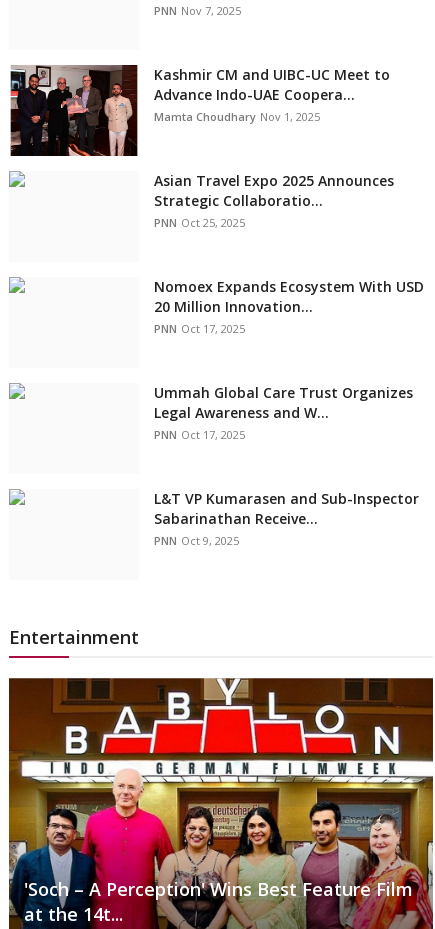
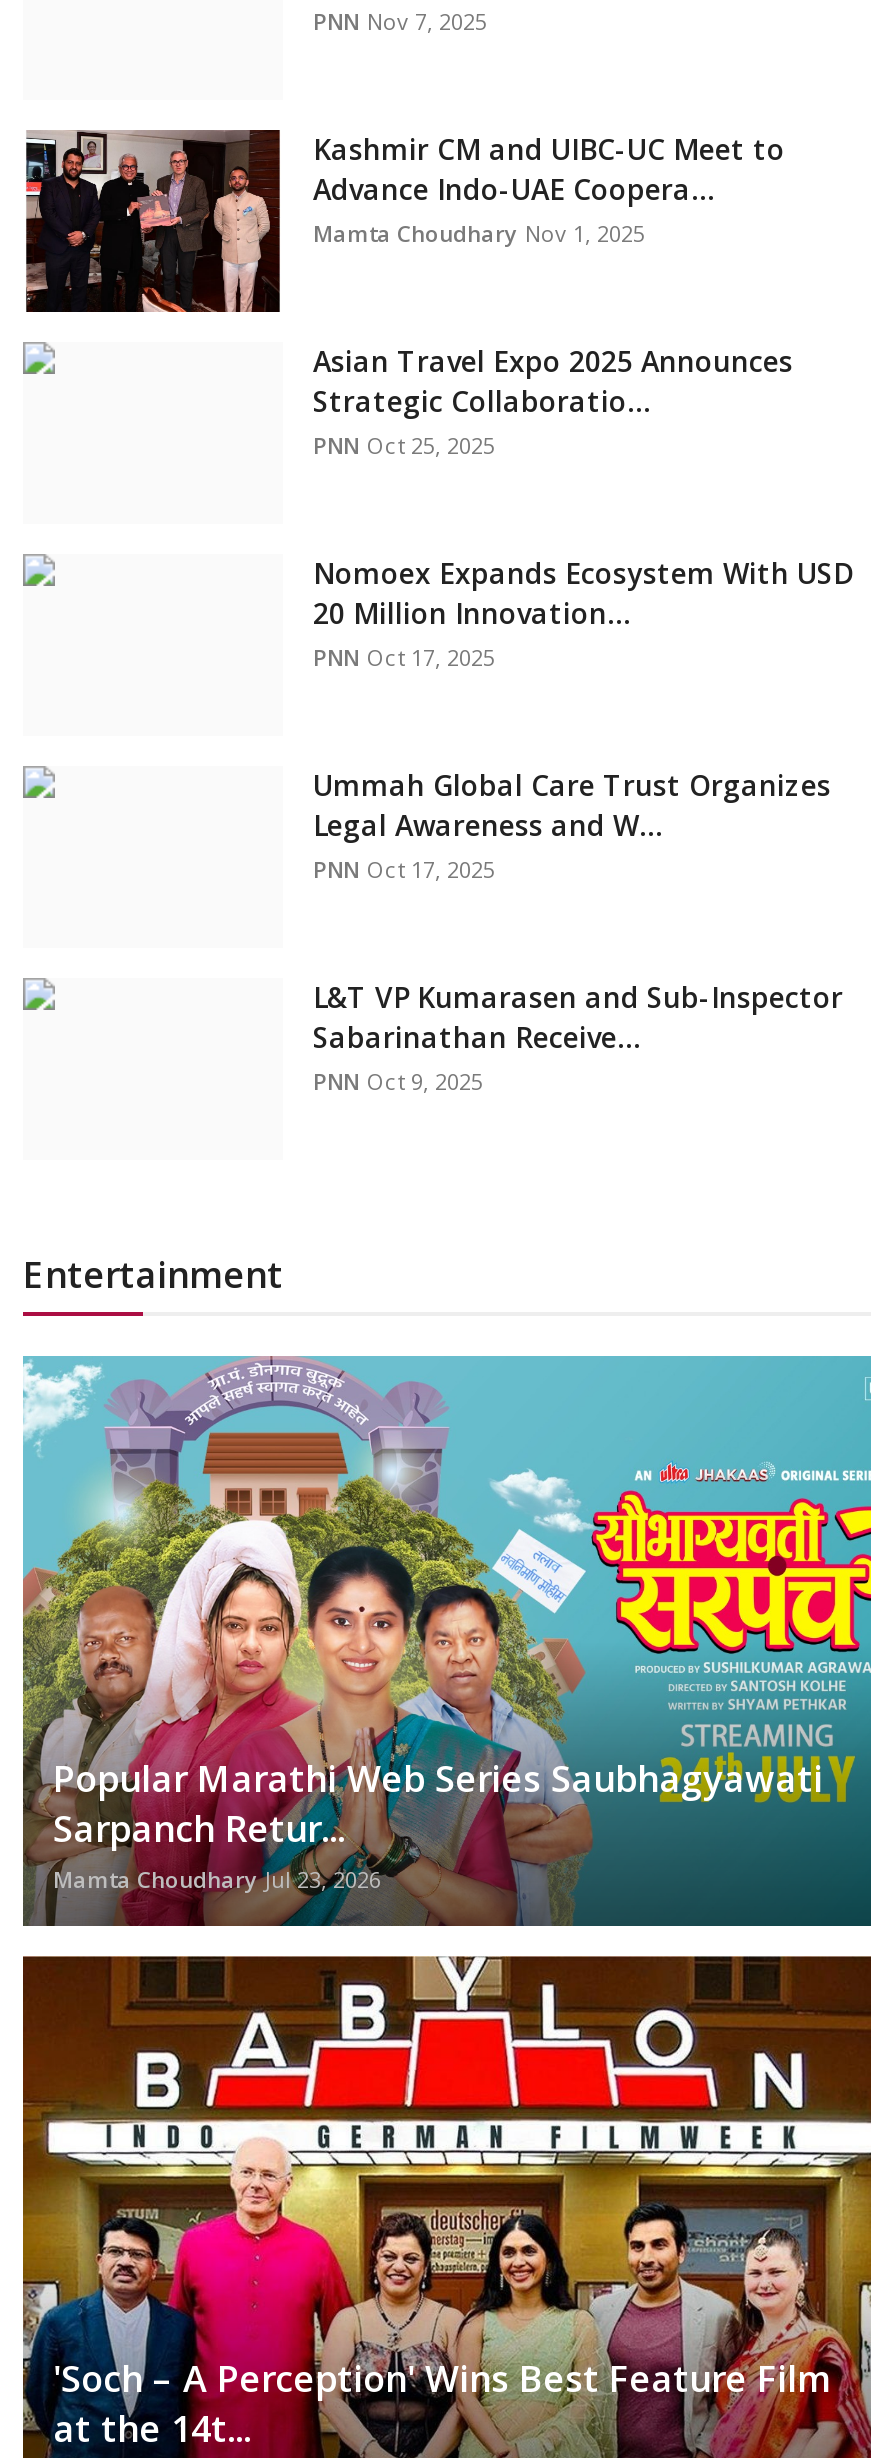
+ [image]
+ Popular Marathi Web Series Saubhagyawati
+ Sarpanch Retur...
+ Mamta Choudhary Jul 23, 2026
